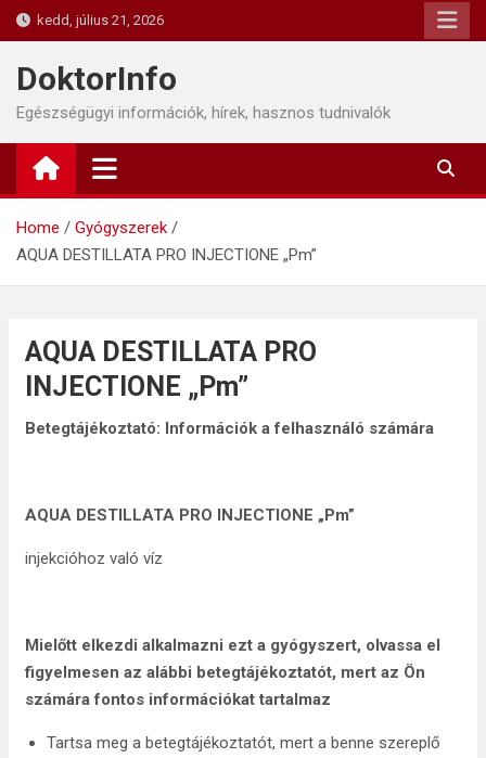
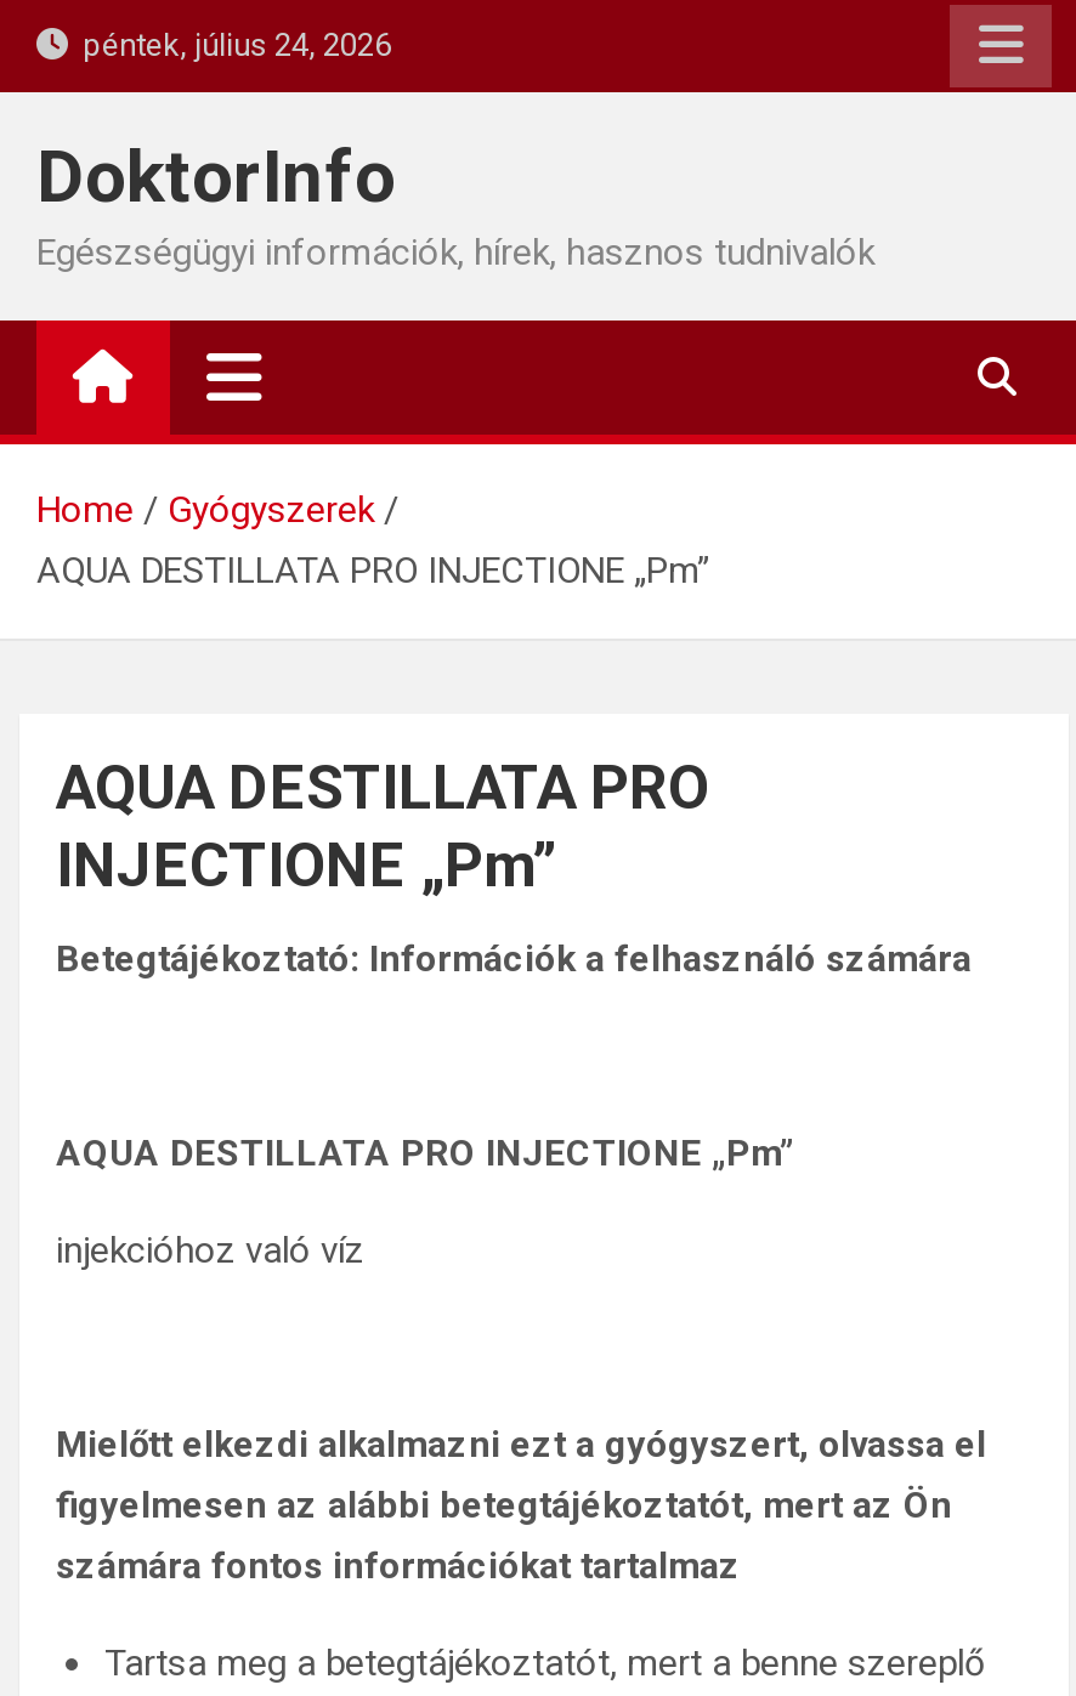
- kedd, július 21, 2026
+ péntek, július 24, 2026
